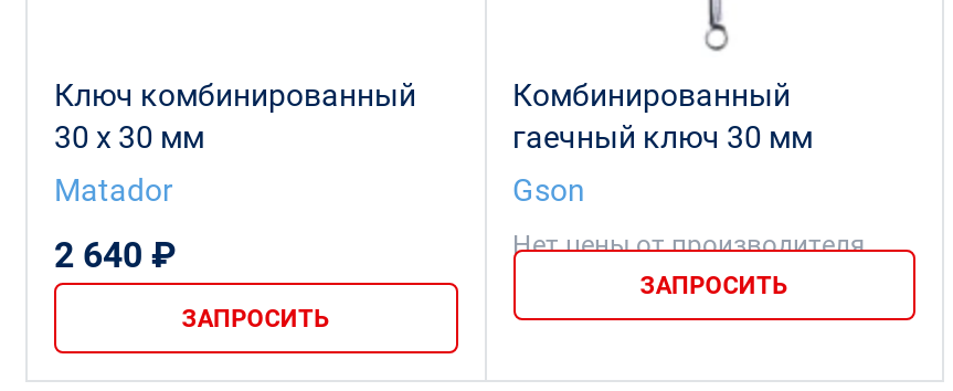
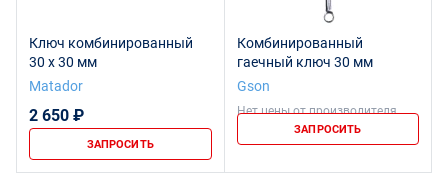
- 2 640 ₽
+ 2 650 ₽
